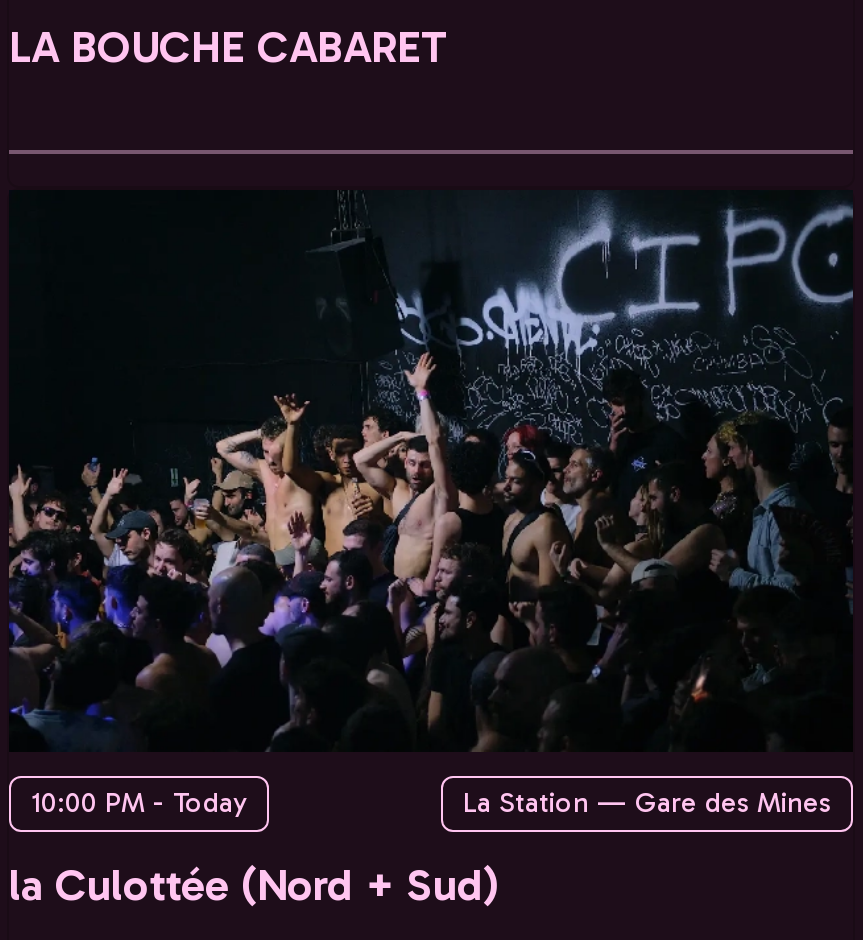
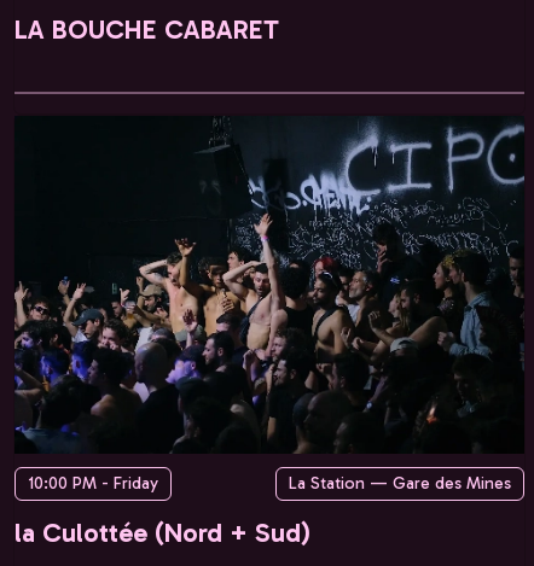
- 10:00 PM - Today
+ 10:00 PM - Friday
